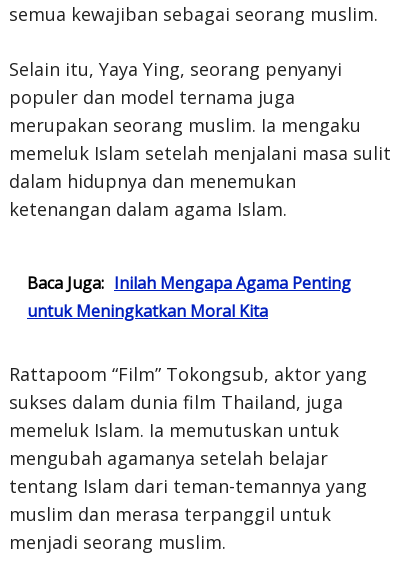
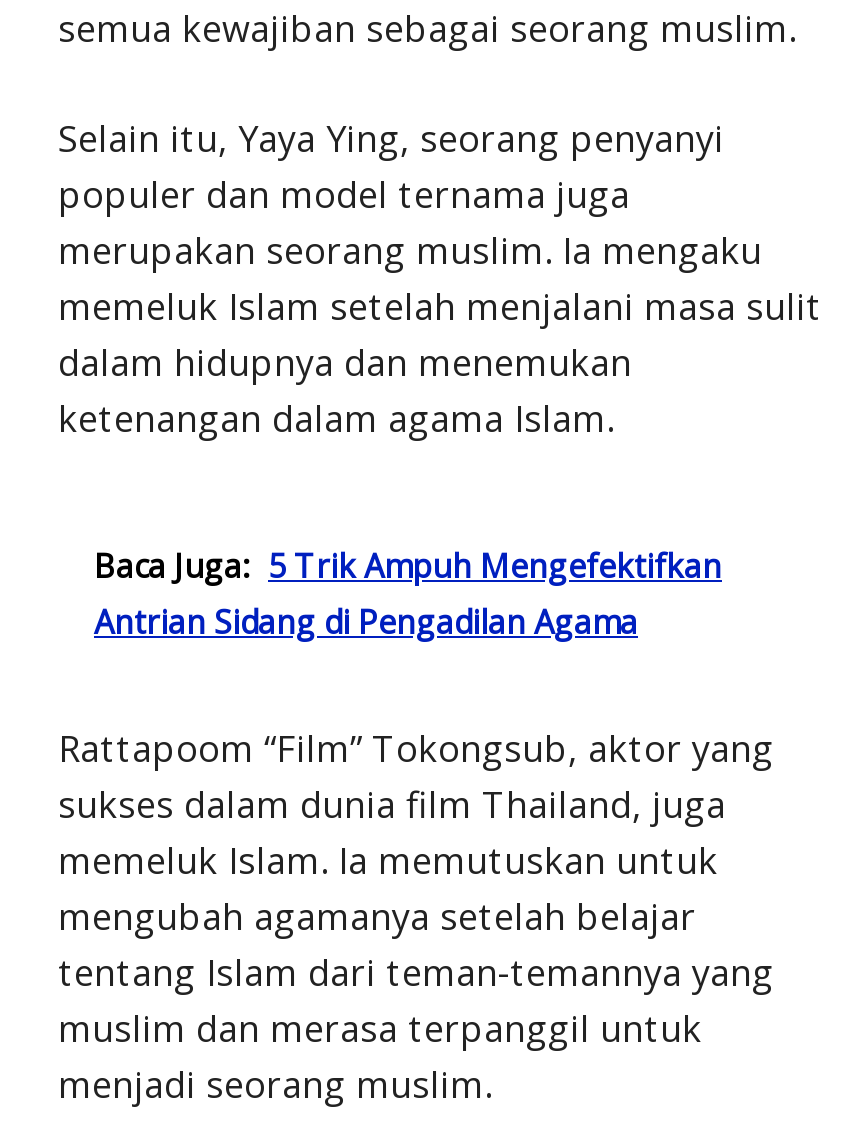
- Baca Juga: Inilah Mengapa Agama Penting
- untuk Meningkatkan Moral Kita
+ Baca Juga: 5 Trik Ampuh Mengefektifkan
+ Antrian Sidang di Pengadilan Agama
